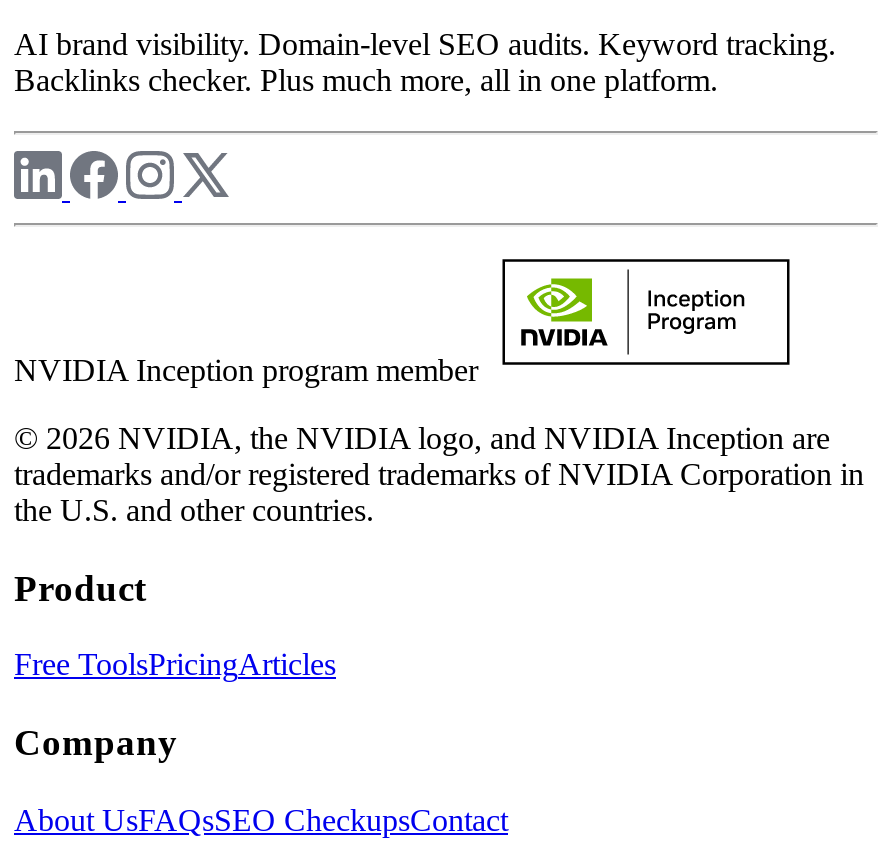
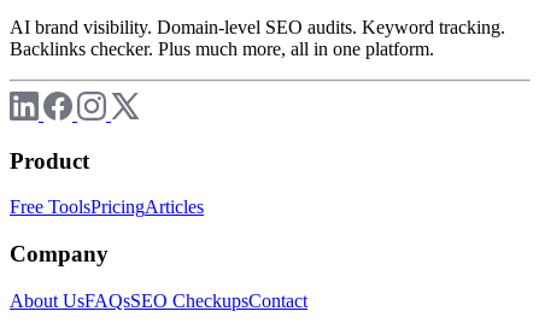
- [image]
- NVIDIA Inception program member
- © 2026 NVIDIA, the NVIDIA logo, and NVIDIA Inception are
- trademarks and/or registered trademarks of NVIDIA Corporation in
- the U.S. and other countries.
